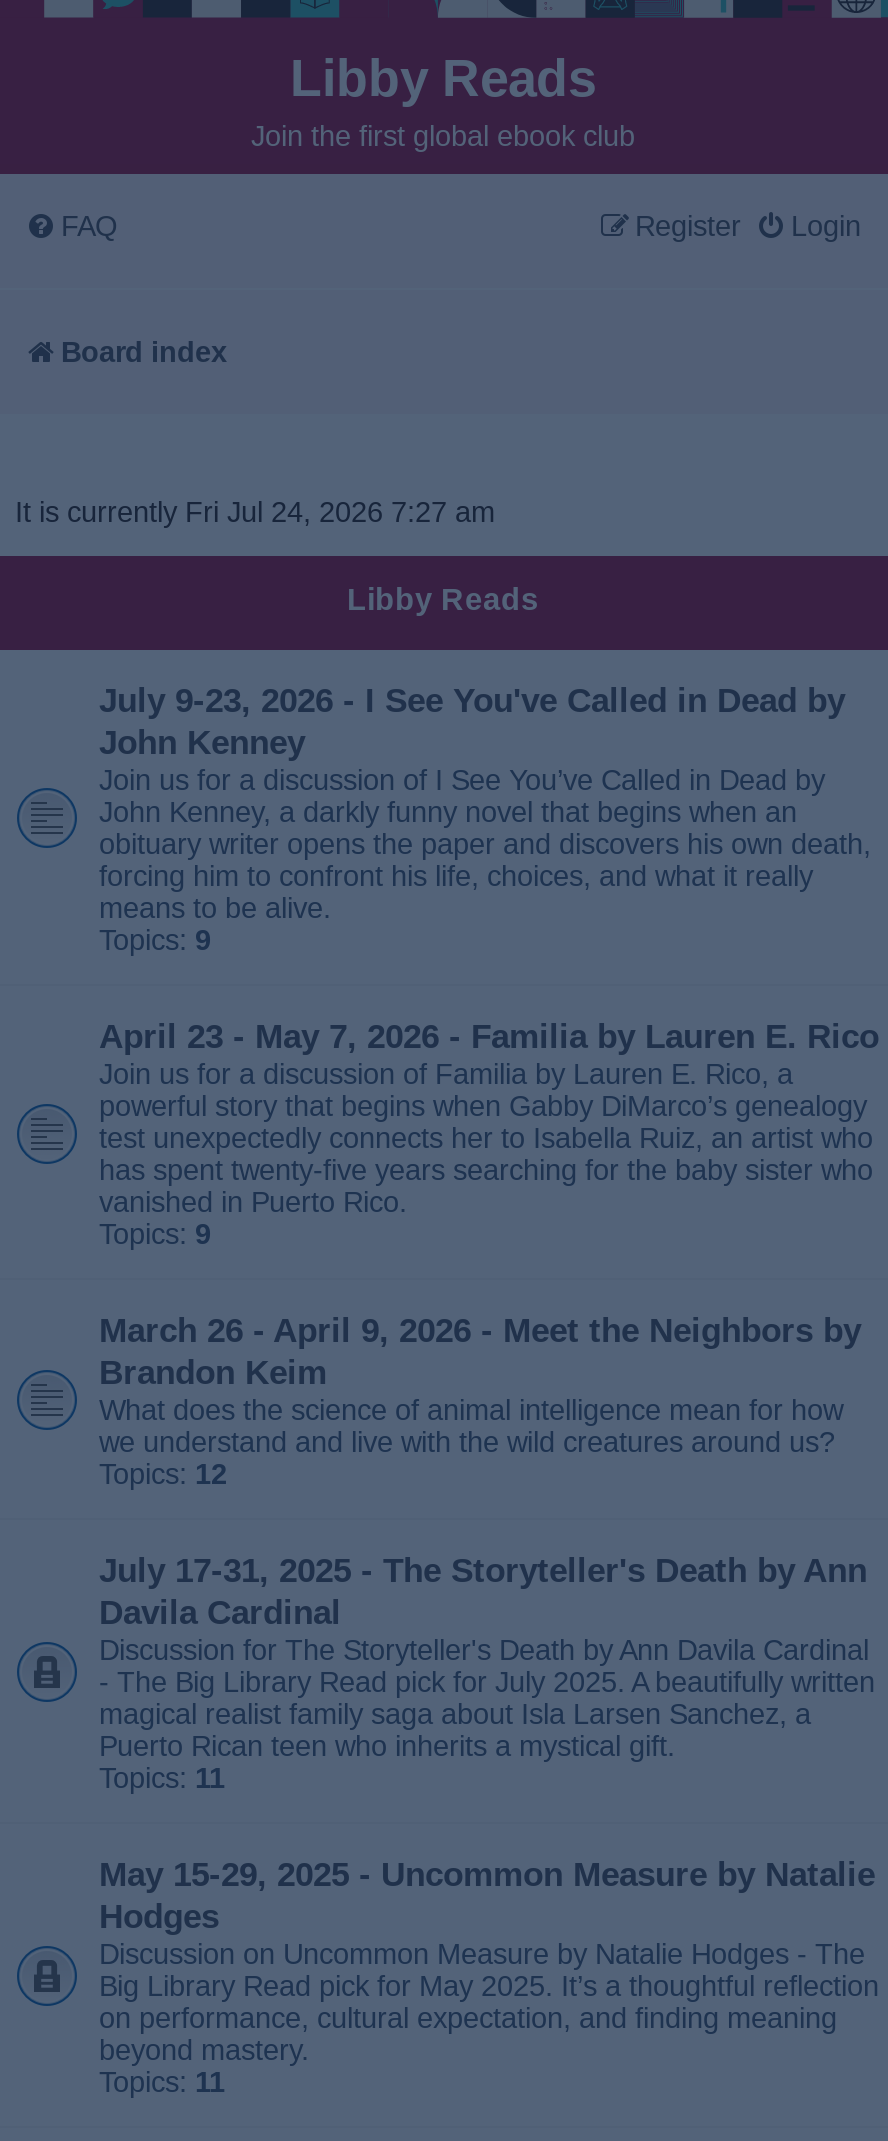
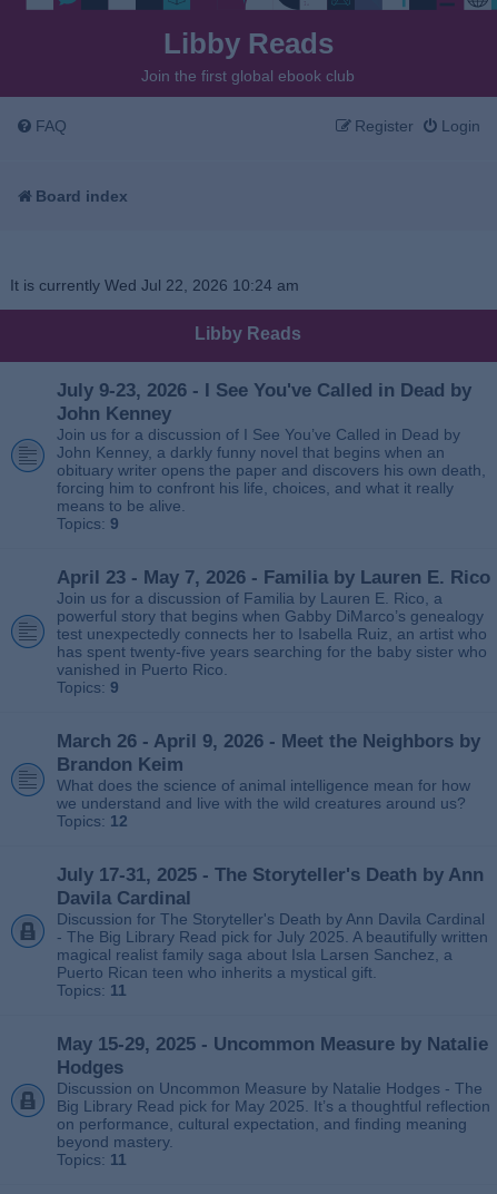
- It is currently Fri Jul 24, 2026 7:27 am
+ It is currently Wed Jul 22, 2026 10:24 am
